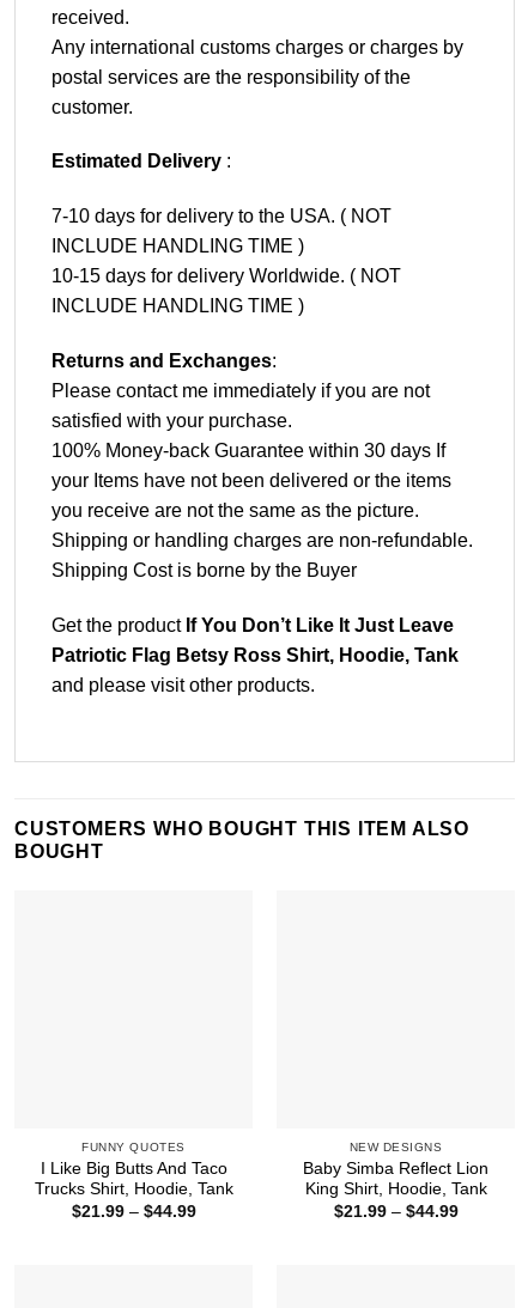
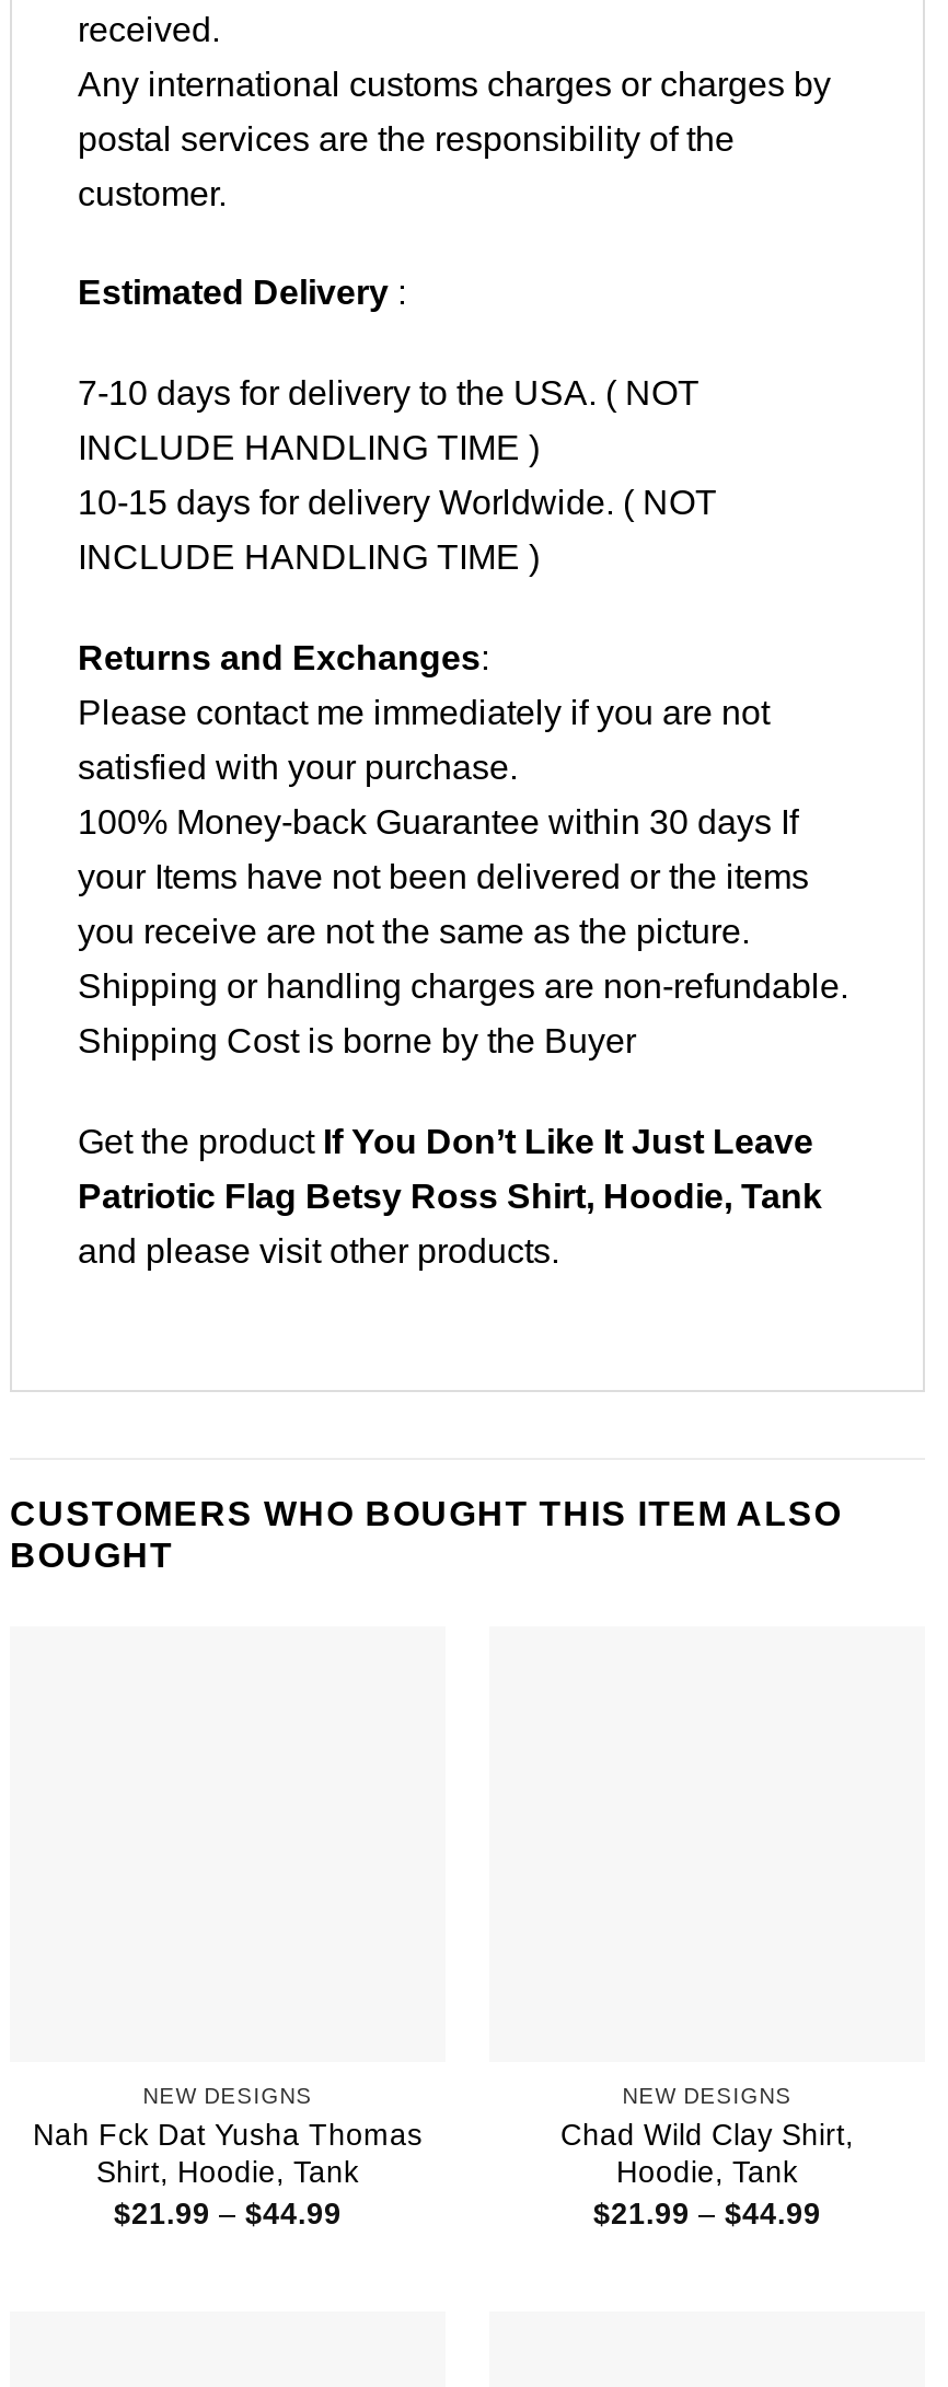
- FUNNY QUOTES
- I Like Big Butts And Taco
- Trucks Shirt, Hoodie, Tank
+ NEW DESIGNS
+ Nah Fck Dat Yusha Thomas
+ Shirt, Hoodie, Tank

- Baby Simba Reflect Lion
- King Shirt, Hoodie, Tank
+ Chad Wild Clay Shirt,
+ Hoodie, Tank
